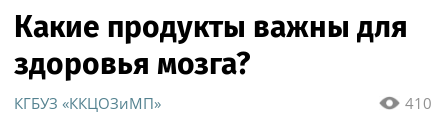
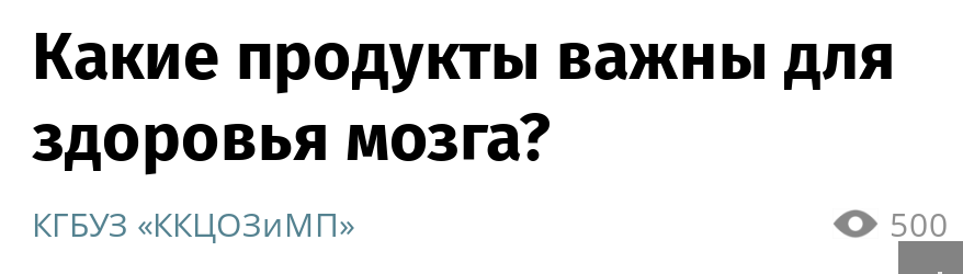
- 410
+ 500
